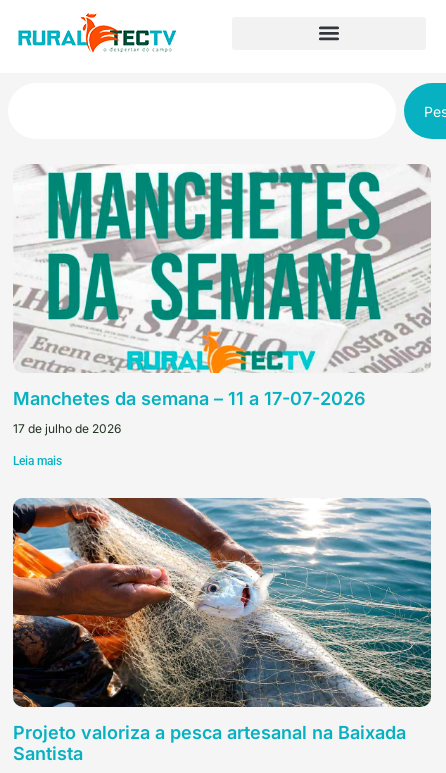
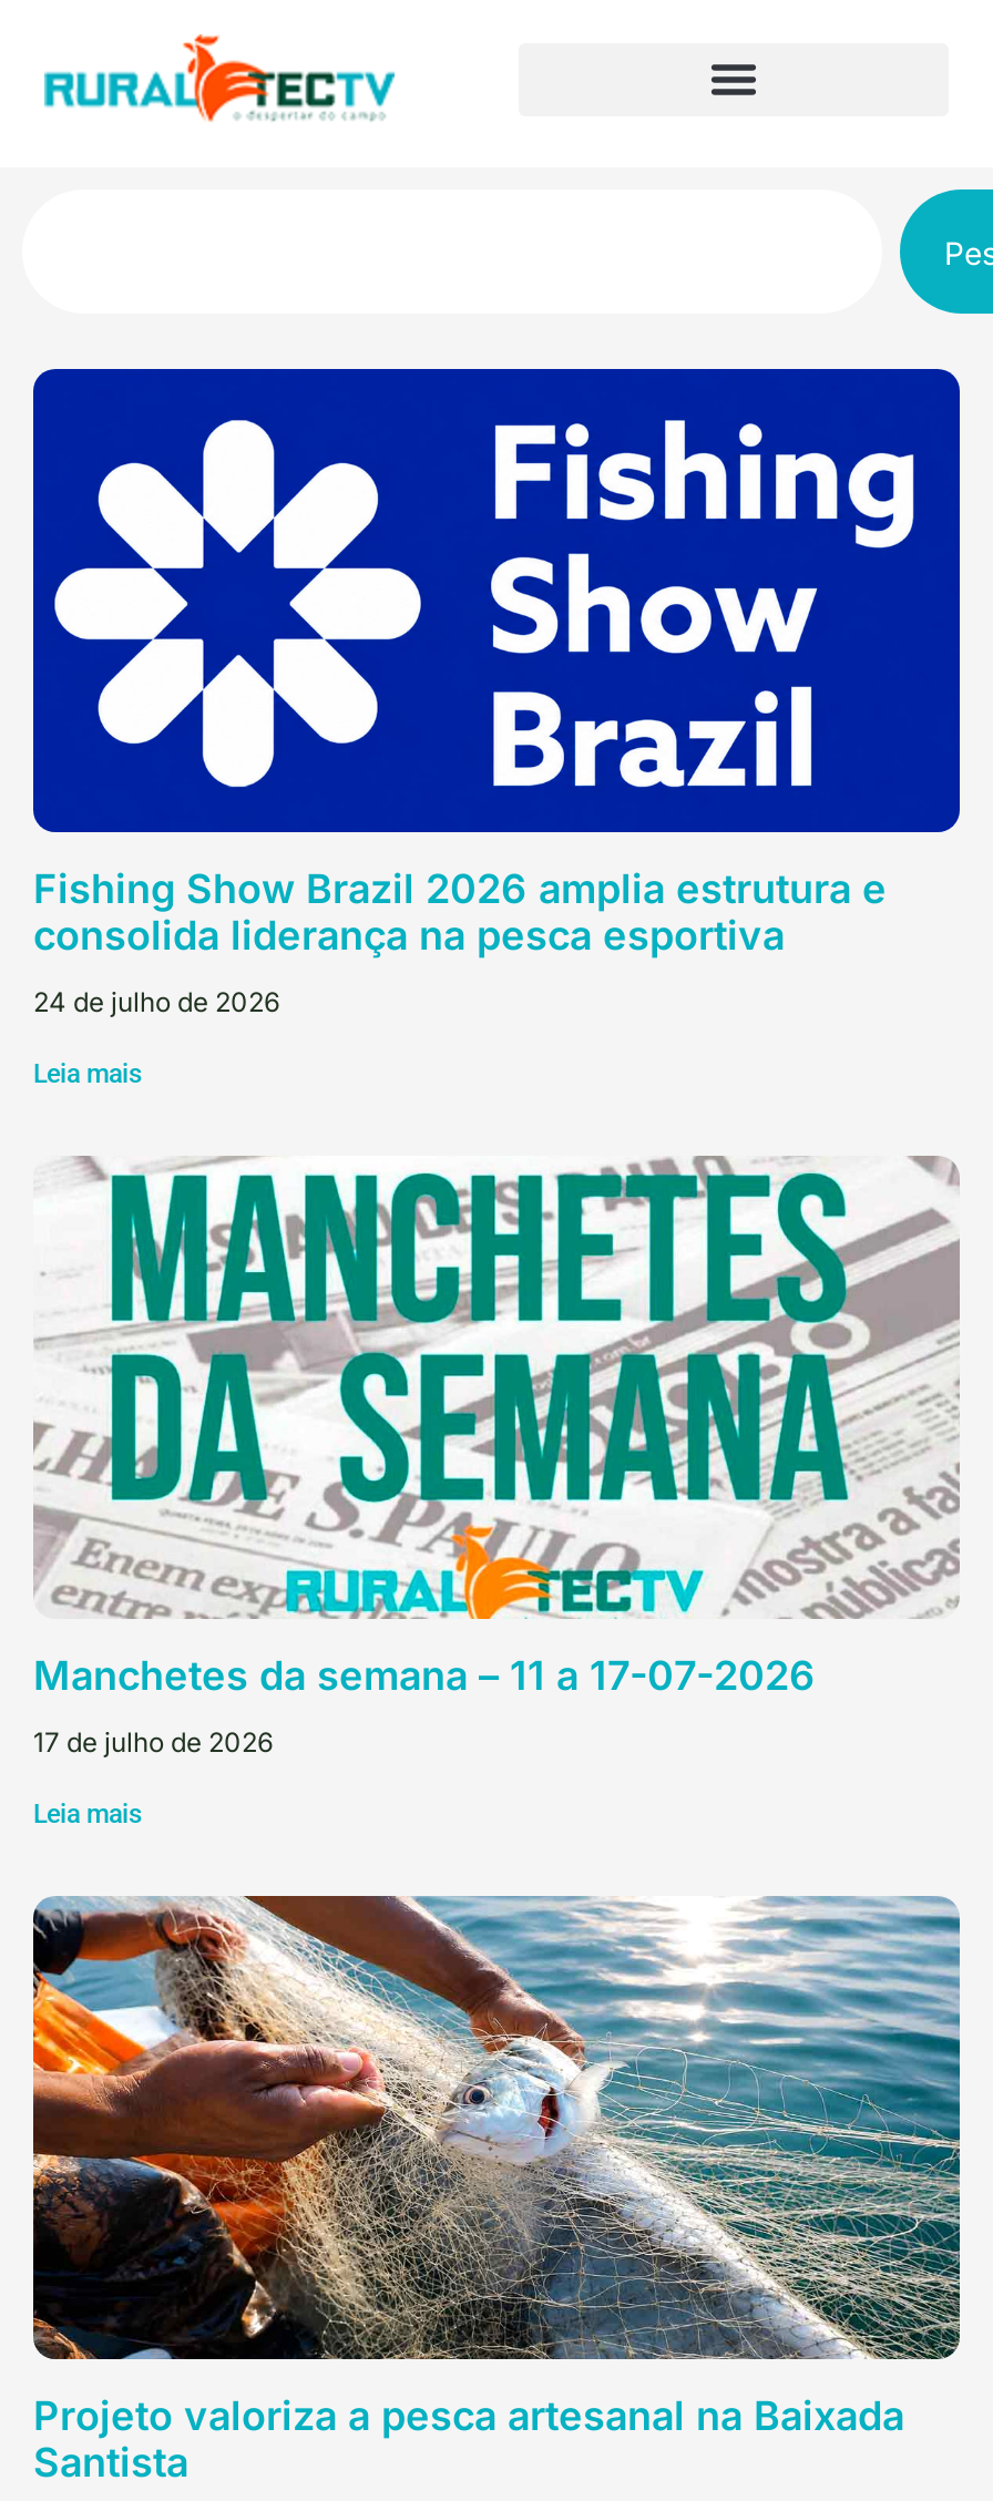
+ [image]
+ Fishing Show Brazil 2026 amplia estrutura e
+ consolida liderança na pesca esportiva
+ 24 de julho de 2026
+ Leia mais
